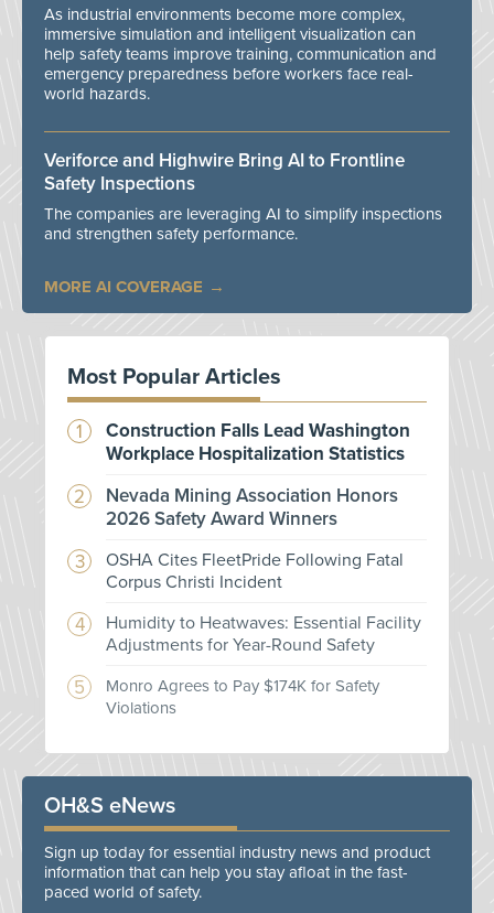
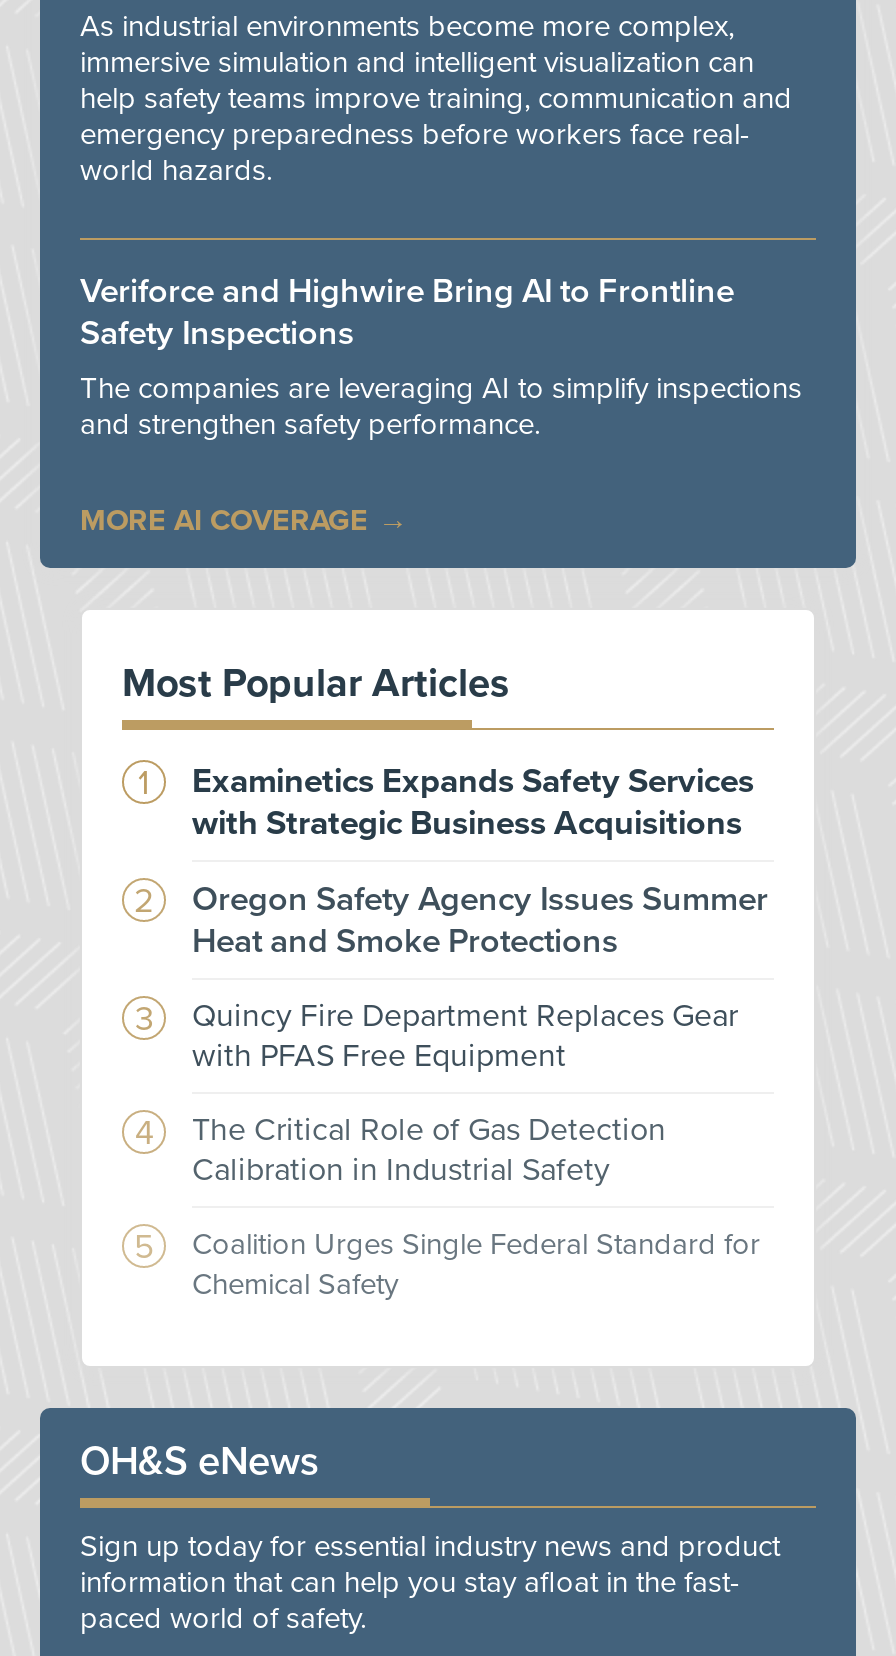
- Construction Falls Lead Washington
- Workplace Hospitalization Statistics
+ Examinetics Expands Safety Services
+ with Strategic Business Acquisitions

- Nevada Mining Association Honors
- 2026 Safety Award Winners
+ Oregon Safety Agency Issues Summer
+ Heat and Smoke Protections

- OSHA Cites FleetPride Following Fatal
- Corpus Christi Incident
+ Quincy Fire Department Replaces Gear
+ with PFAS Free Equipment

- Humidity to Heatwaves: Essential Facility
- Adjustments for Year-Round Safety
+ The Critical Role of Gas Detection
+ Calibration in Industrial Safety

- Monro Agrees to Pay $174K for Safety
- Violations
+ Coalition Urges Single Federal Standard for
+ Chemical Safety
